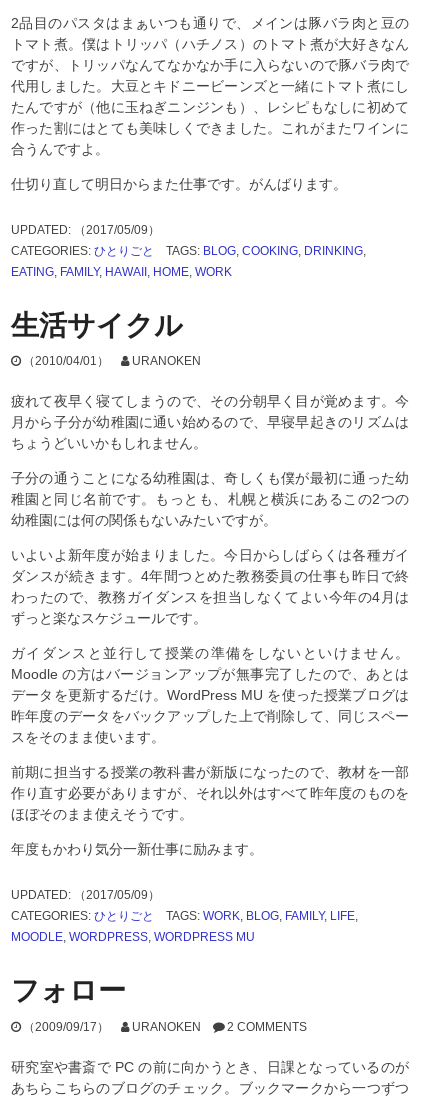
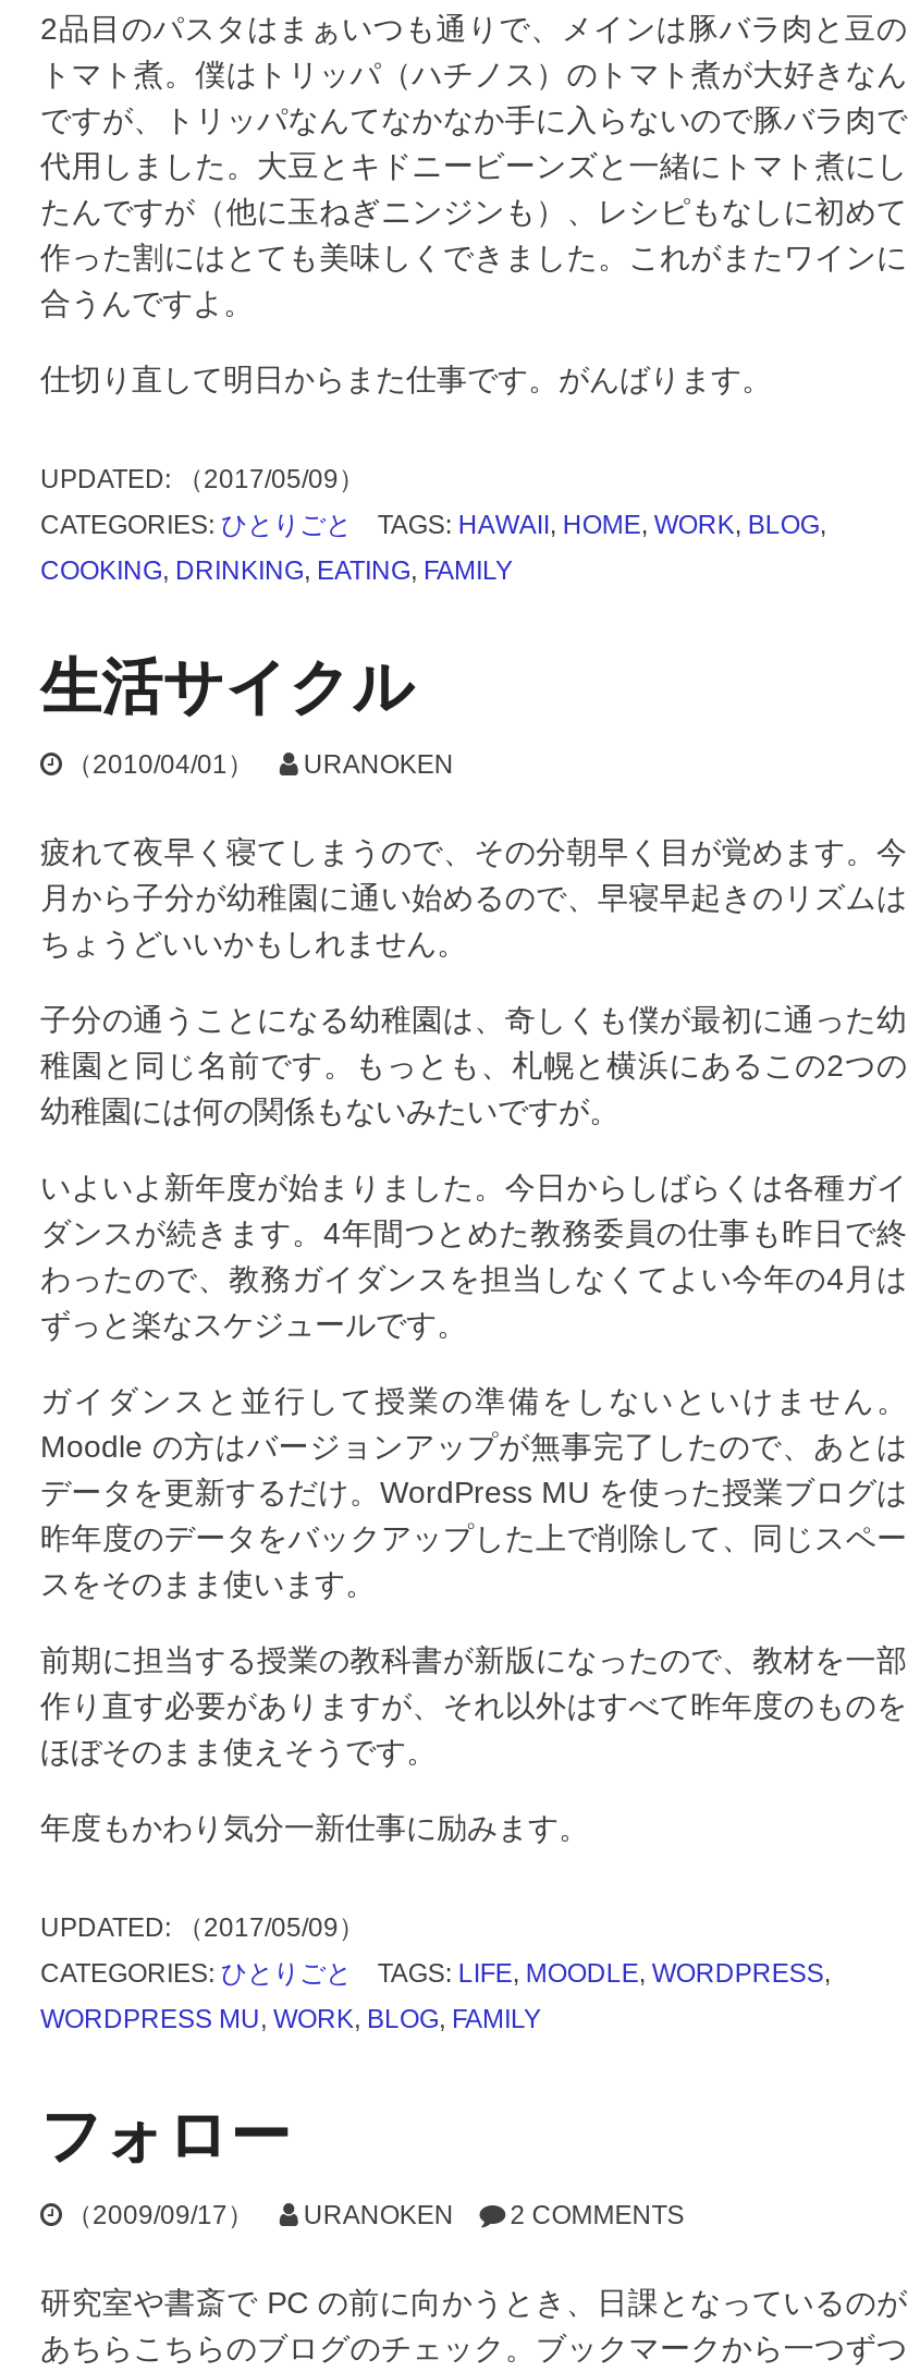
- TAGS: BLOG, COOKING, DRINKING,
+ TAGS: HAWAII, HOME, WORK, BLOG,

- EATING, FAMILY, HAWAII, HOME, WORK
+ COOKING, DRINKING, EATING, FAMILY

- TAGS: WORK, BLOG, FAMILY, LIFE,
+ TAGS: LIFE, MOODLE, WORDPRESS,

- MOODLE, WORDPRESS, WORDPRESS MU
+ WORDPRESS MU, WORK, BLOG, FAMILY
